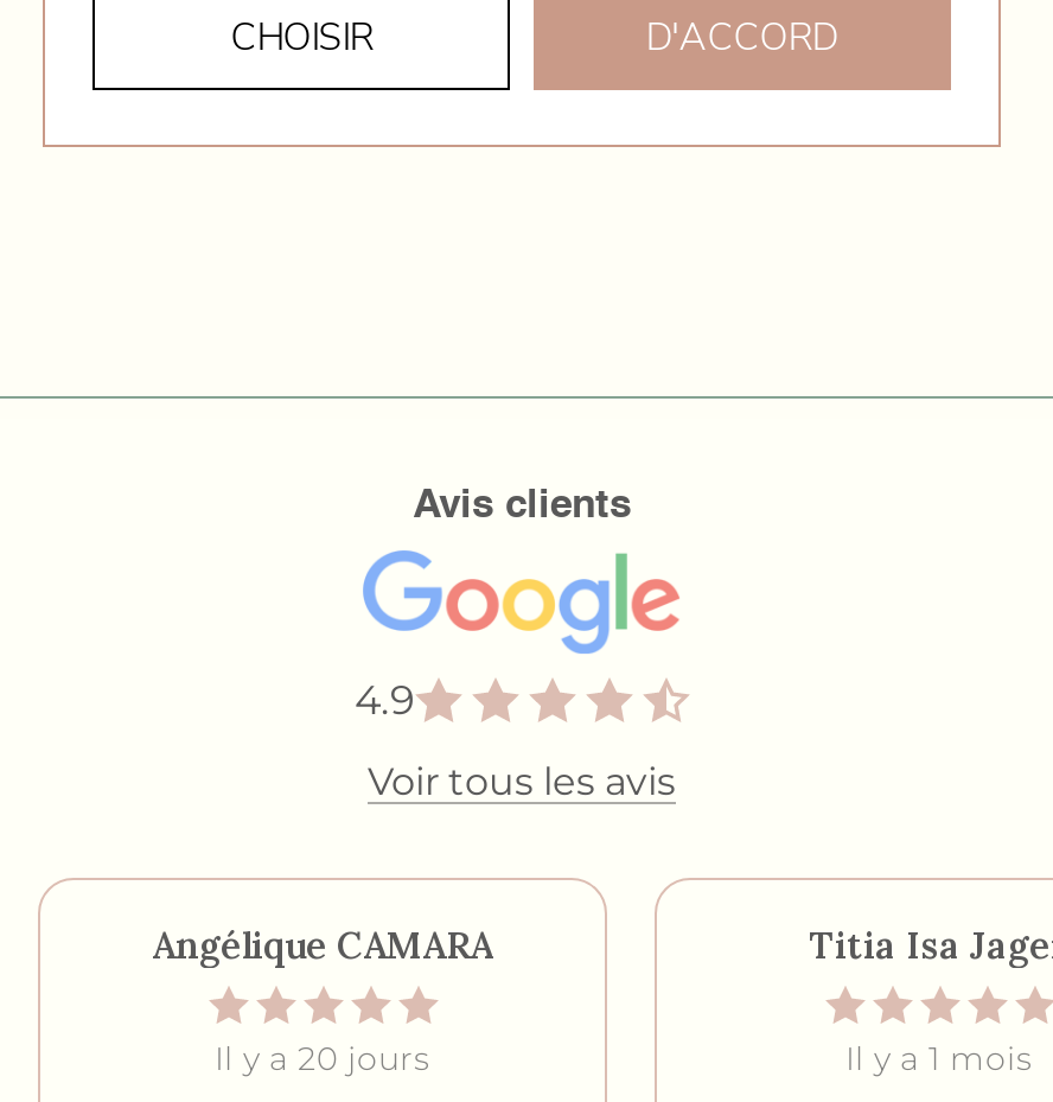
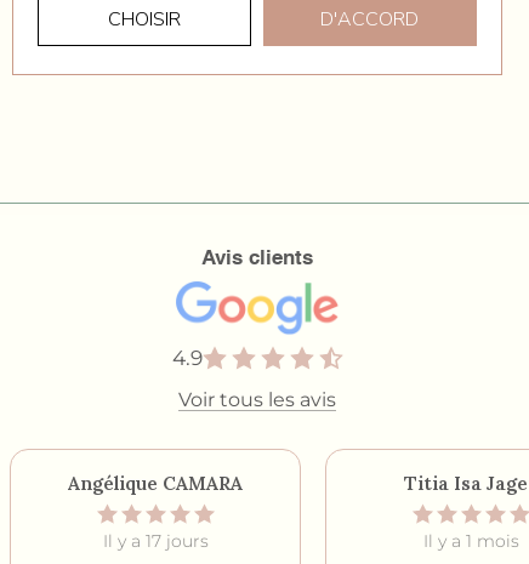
- Il y a 20 jours
+ Il y a 17 jours
